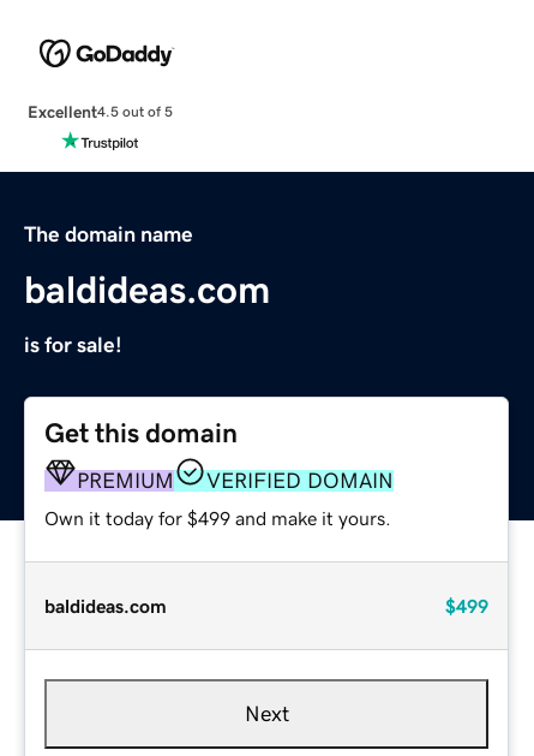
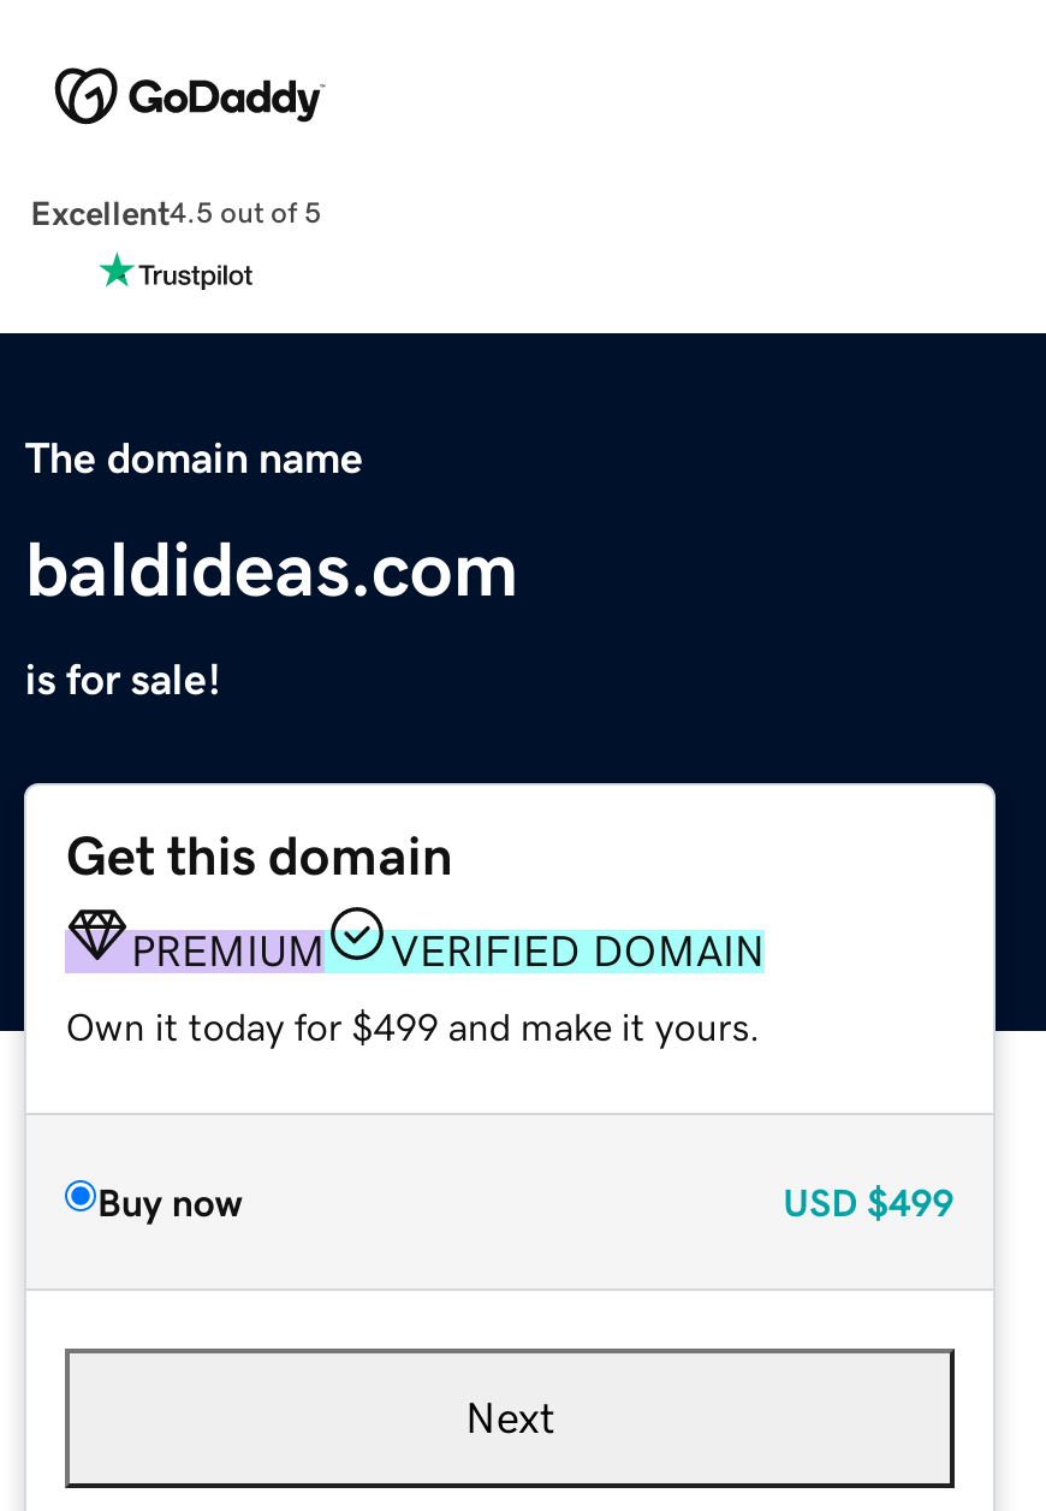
- baldideas.com
- $499
+ Buy now
+ USD $499
